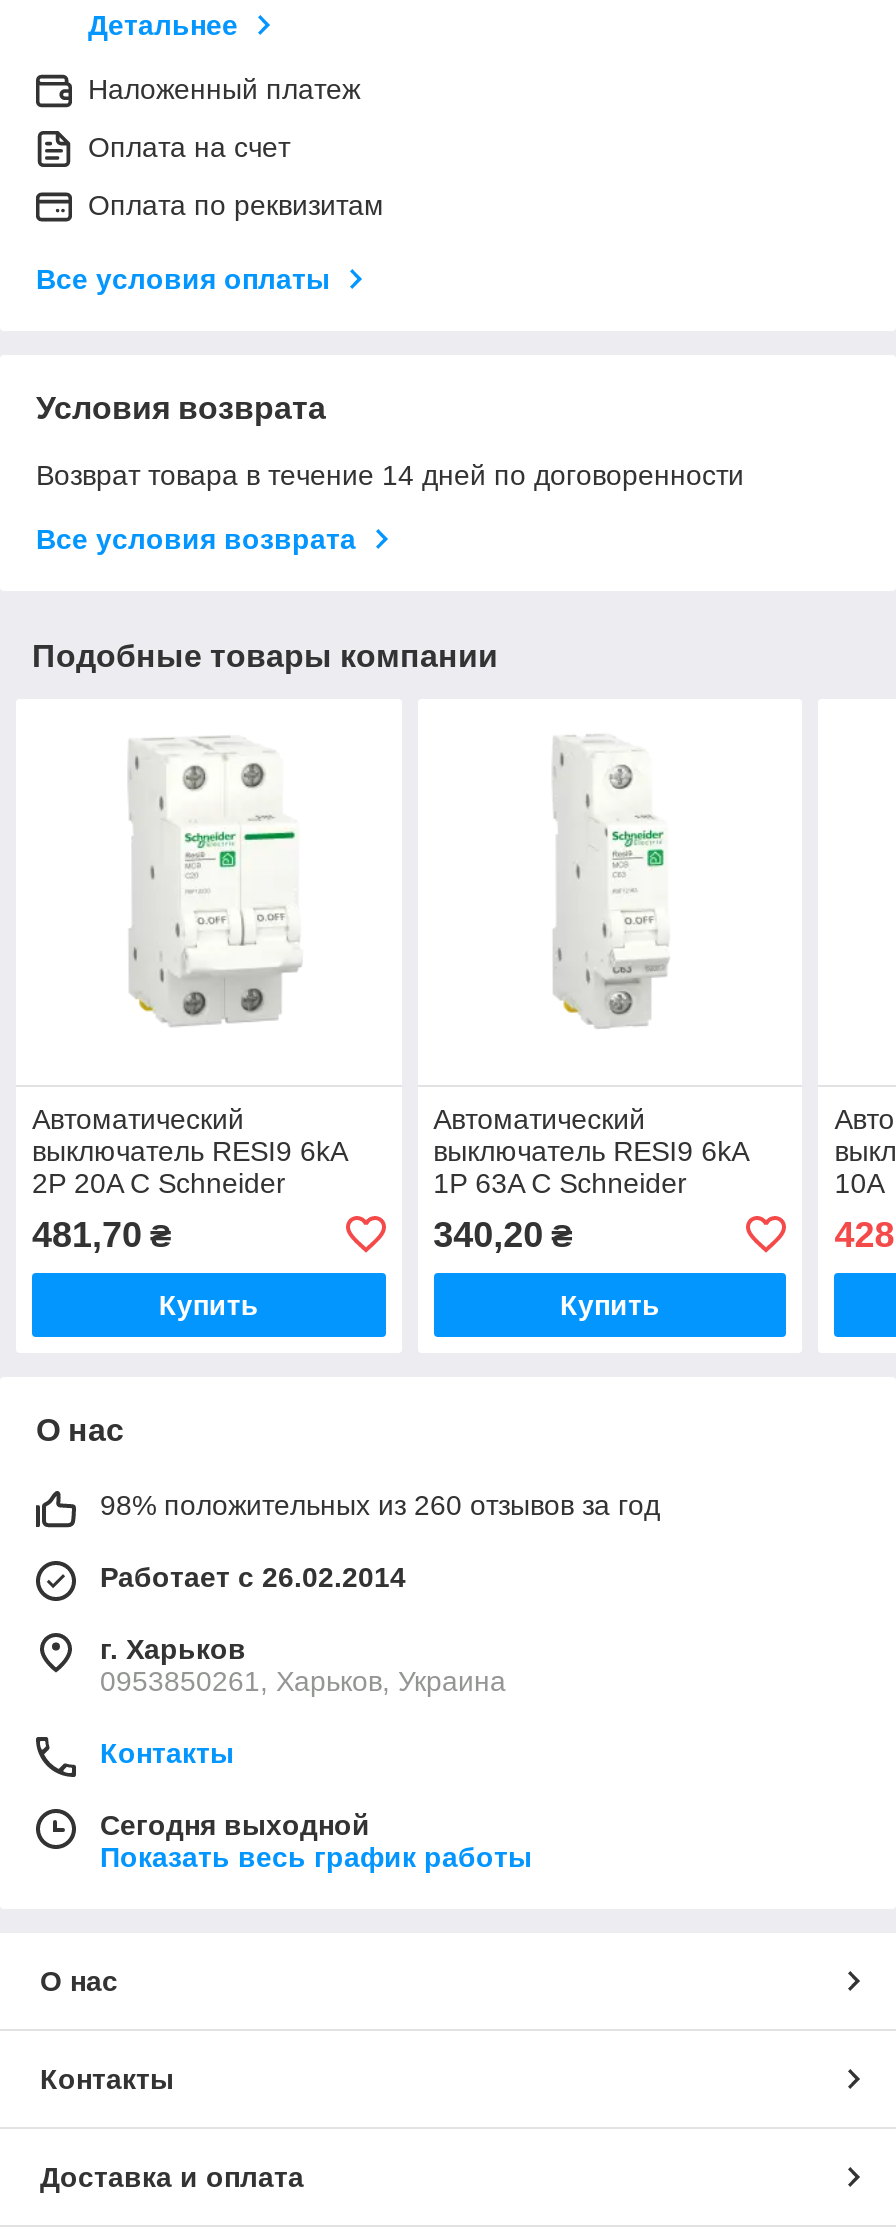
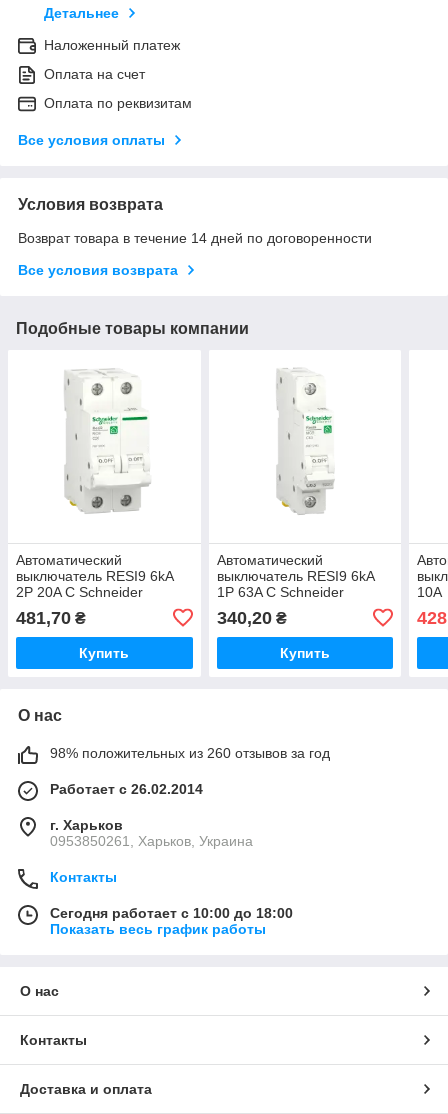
- Сегодня выходной
+ Сегодня работает с 10:00 до 18:00
